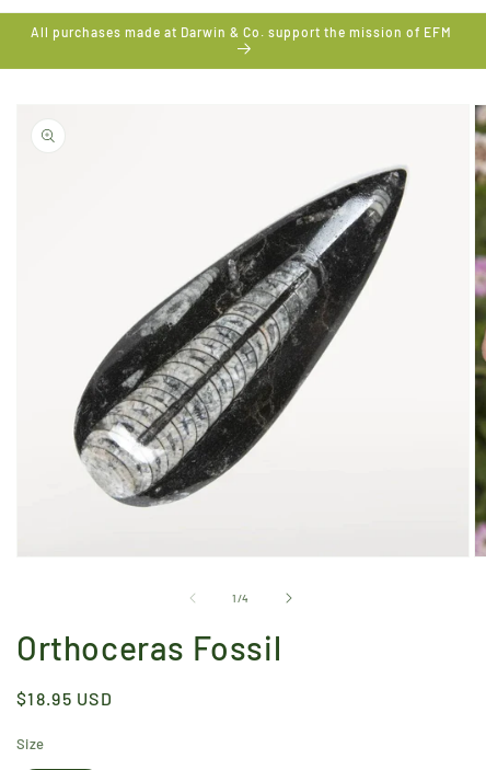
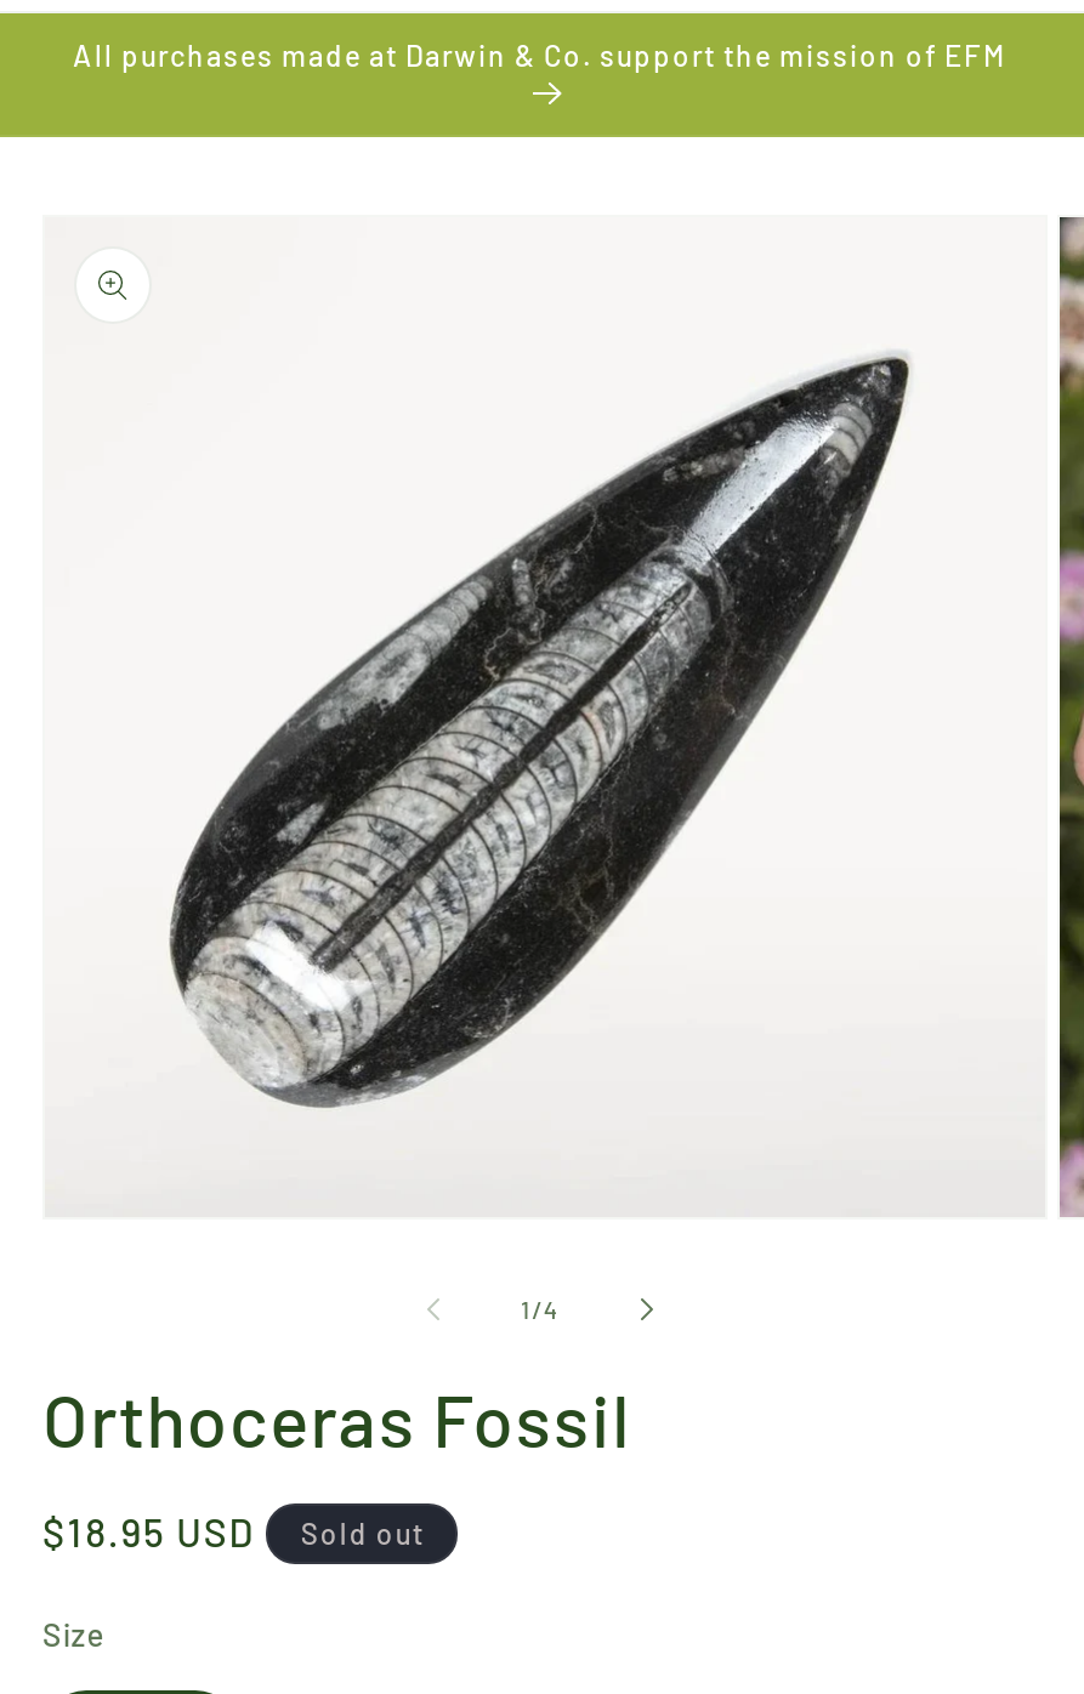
+ Sold out
